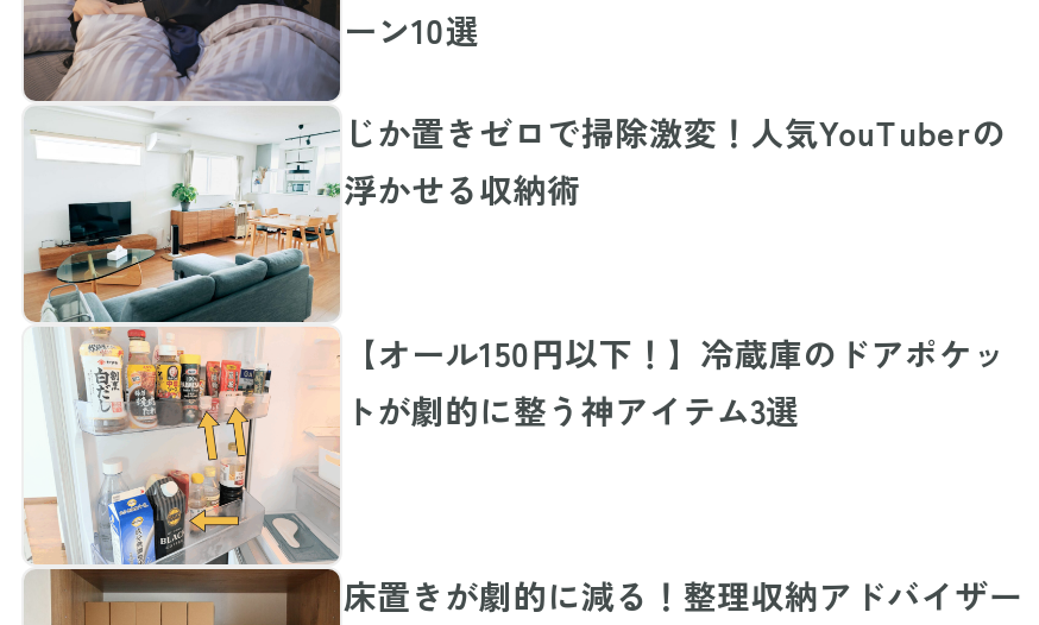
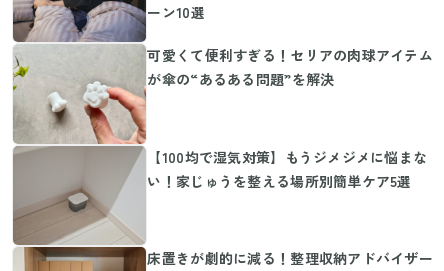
- [image]
- じか置きゼロで掃除激変！人気YouTuberの
- 浮かせる収納術
+ [image]
+ 可愛くて便利すぎる！セリアの肉球アイテム
+ が傘の“あるある問題”を解決

- 【オール150円以下！】冷蔵庫のドアポケッ
- トが劇的に整う神アイテム3選
+ 【100均で湿気対策】もうジメジメに悩まな
+ い！家じゅうを整える場所別簡単ケア5選
